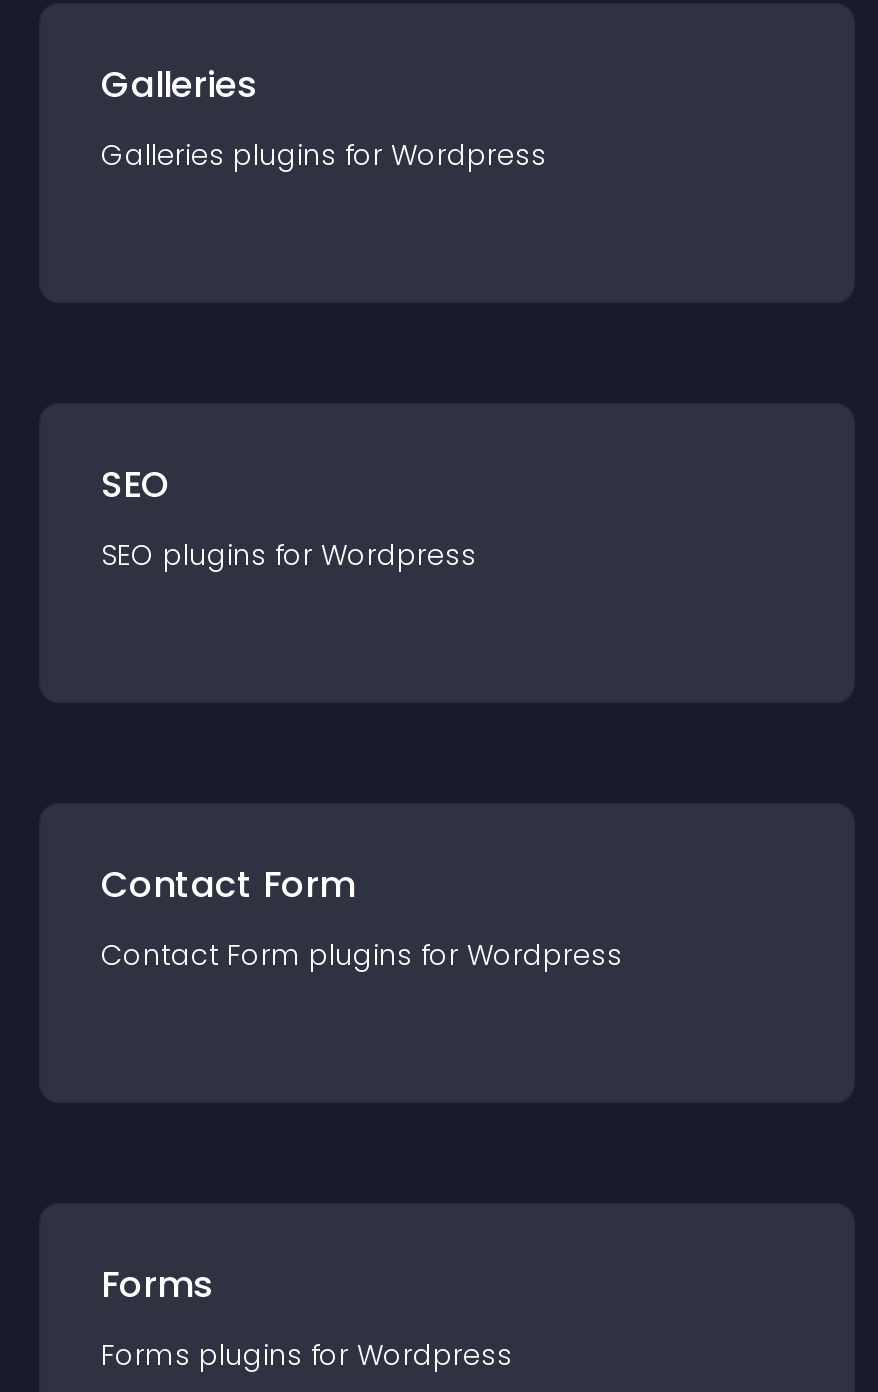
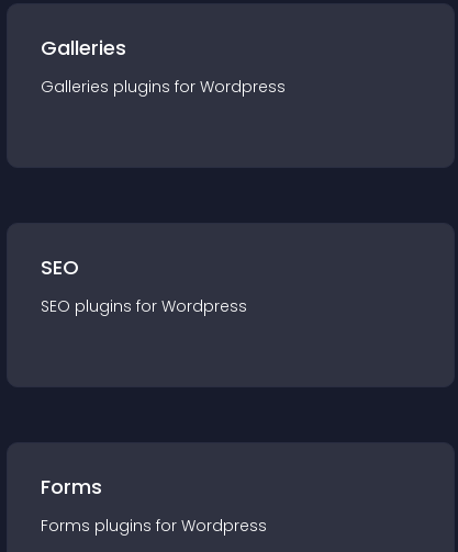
- Contact Form
- Contact Form plugins for Wordpress
